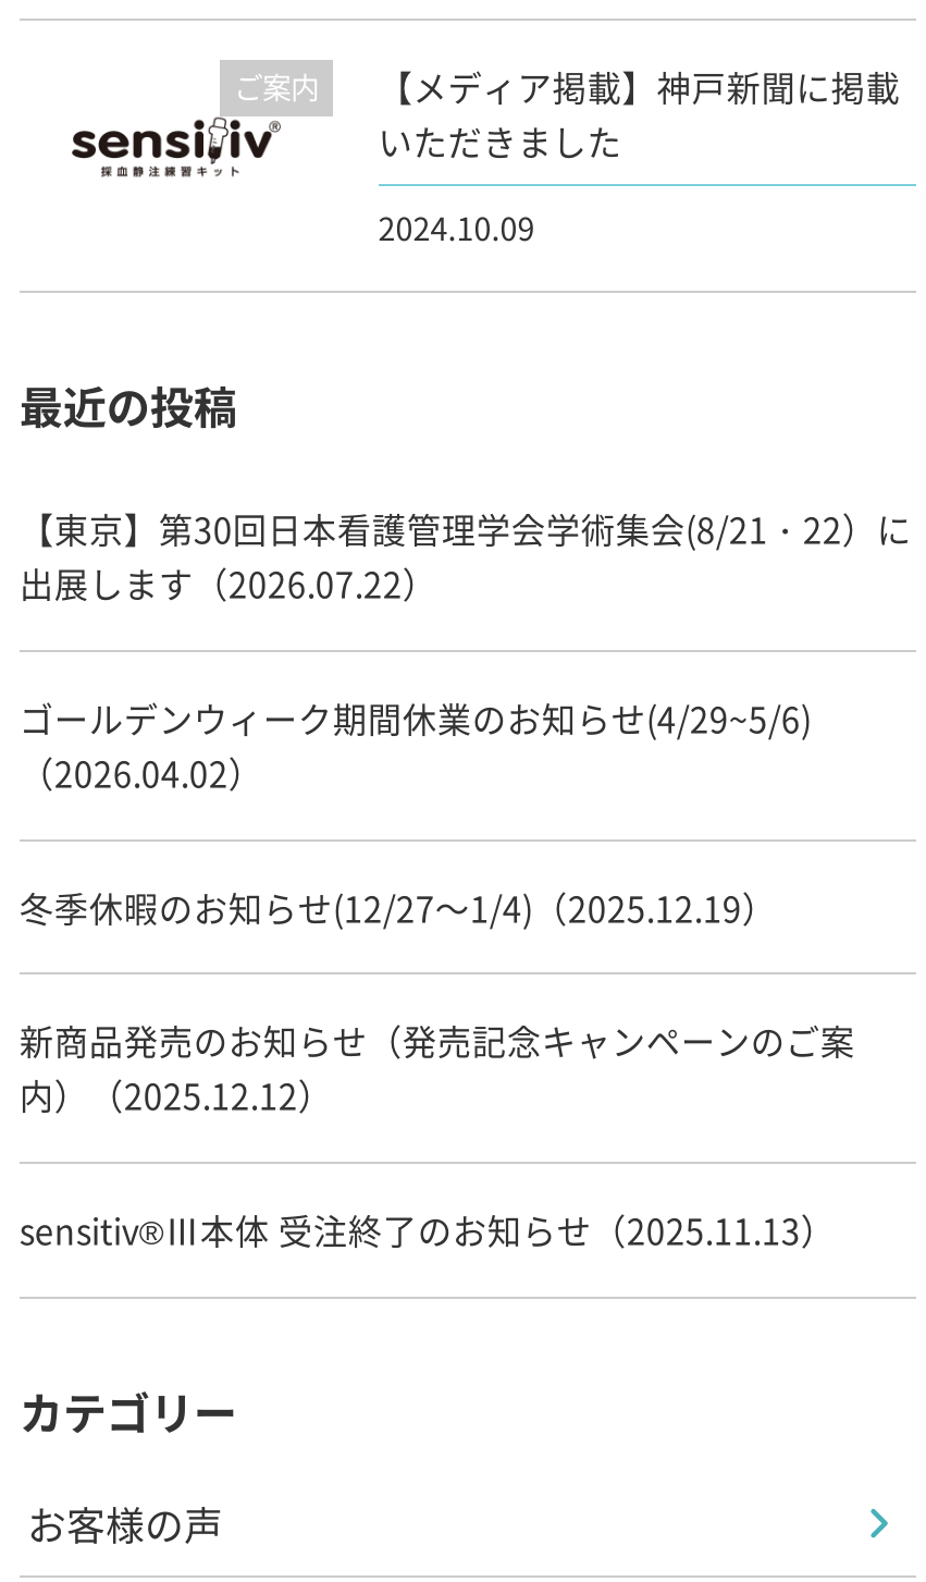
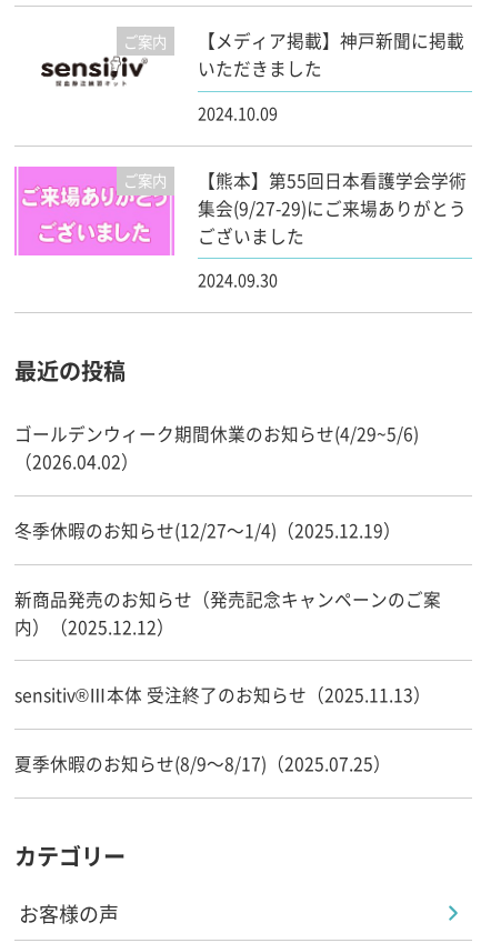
+ [image]
+ ご案内
+ 【熊本】第55回日本看護学会学術
+ 集会(9/27-29)にご来場ありがとう
+ ございました
+ 2024.09.30

moved down: 最近の投稿

- 【東京】第30回日本看護管理学会学術集会(8/21・22）に
- 出展します（2026.07.22）

+ 夏季休暇のお知らせ(8/9～8/17)（2025.07.25）
